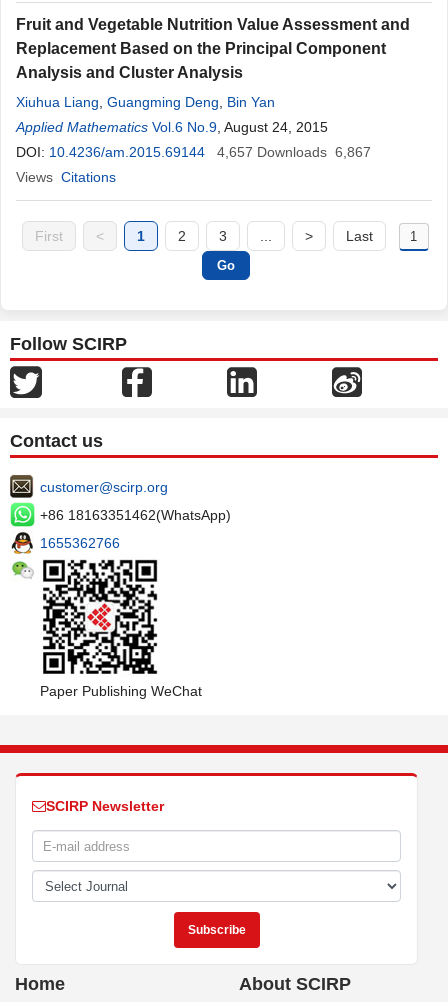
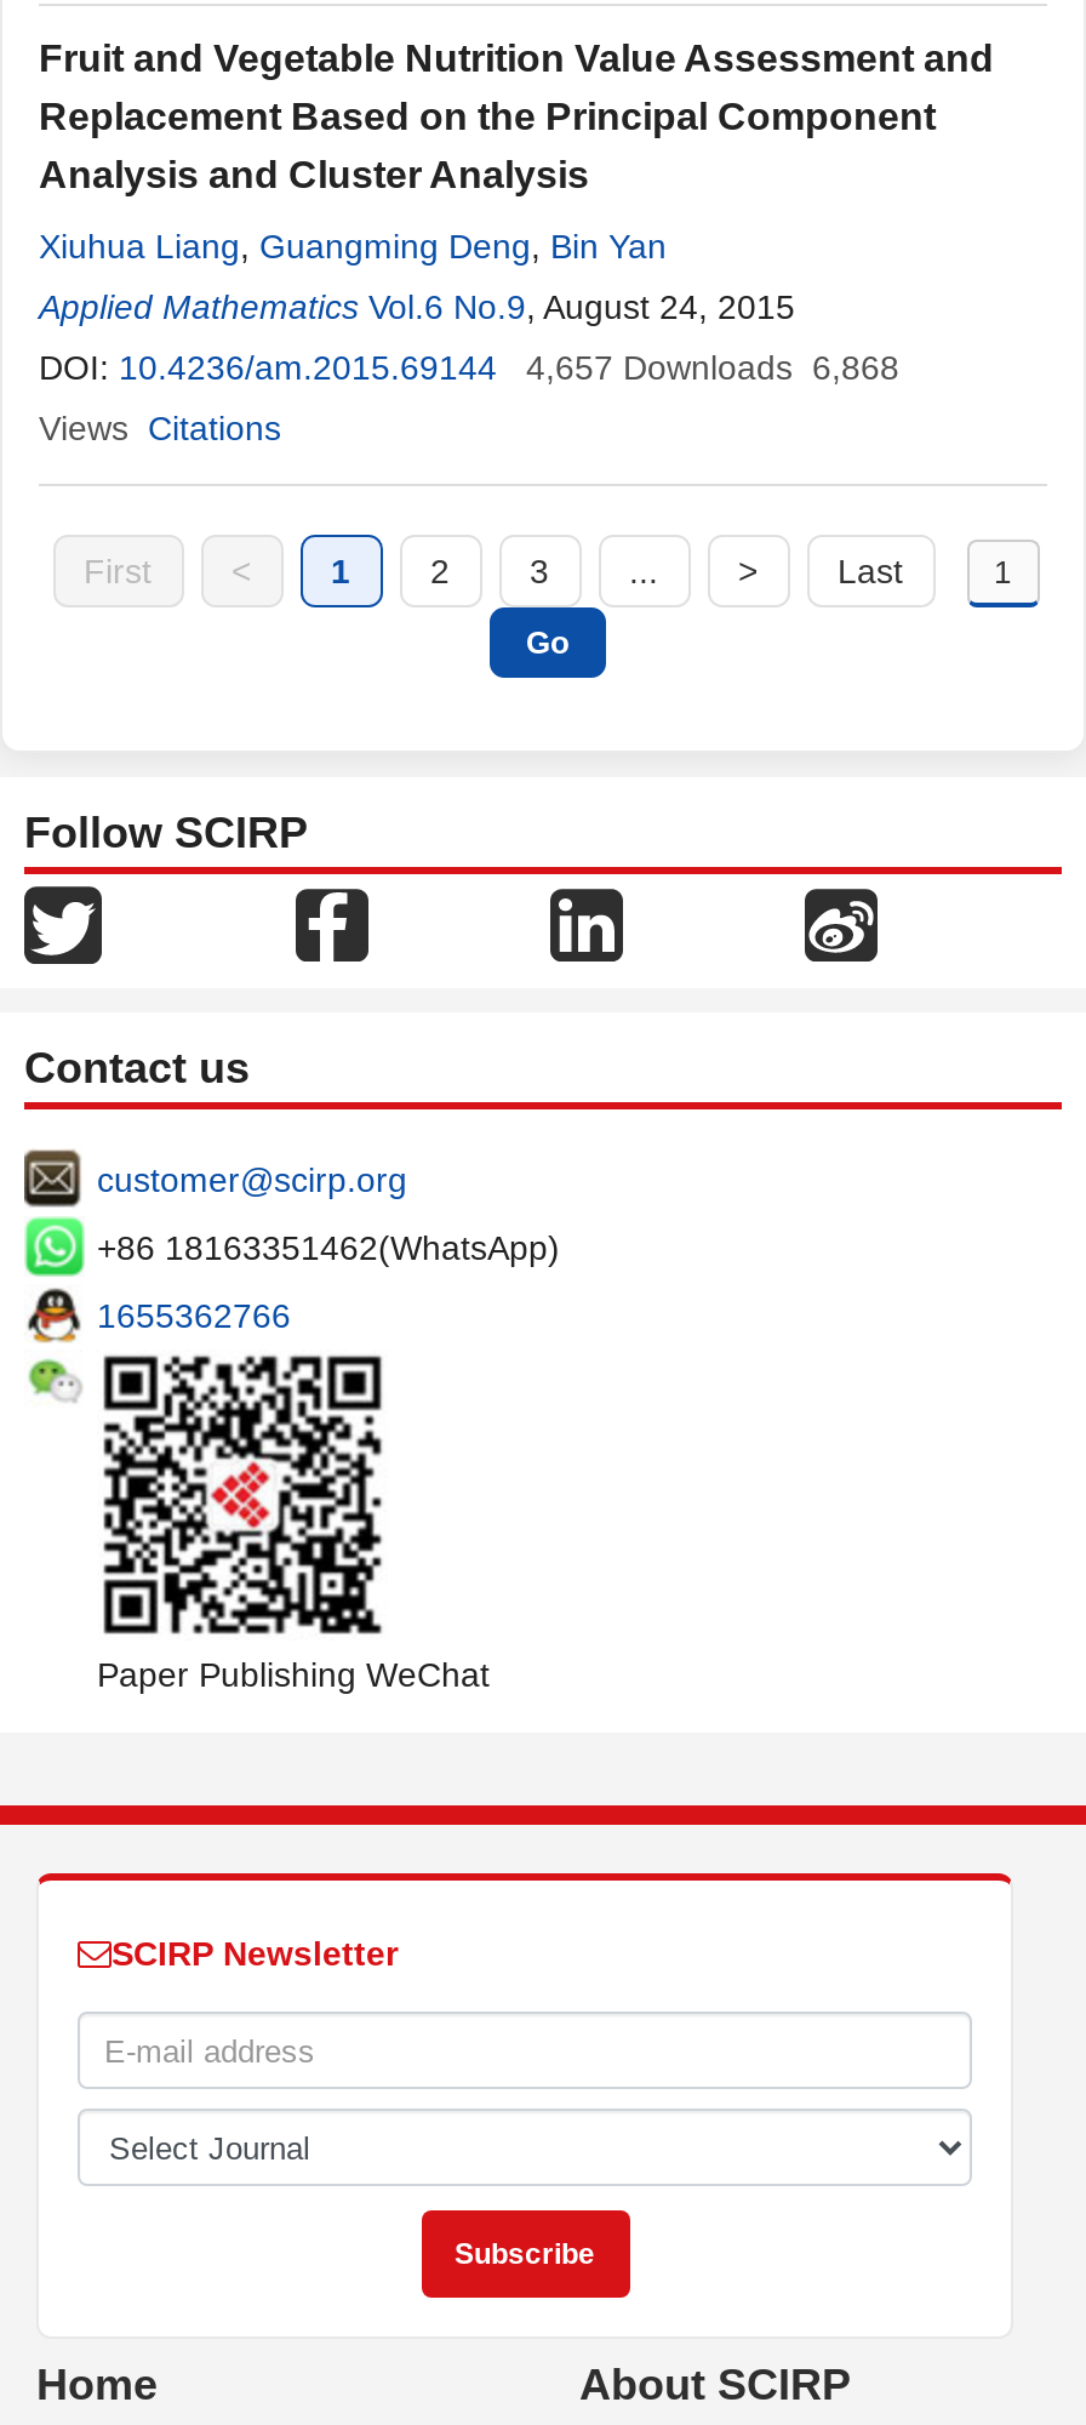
- DOI: 10.4236/am.2015.69144 4,657 Downloads 6,867
+ DOI: 10.4236/am.2015.69144 4,657 Downloads 6,868
